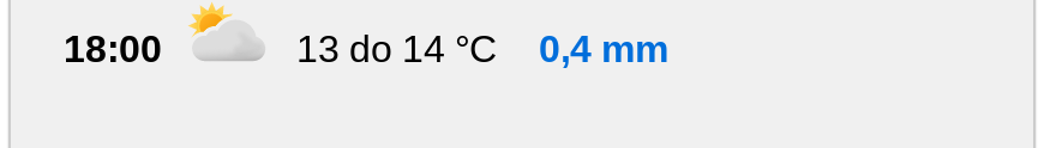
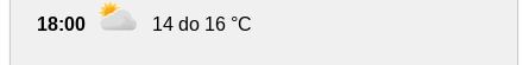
- 13 do 14 °C
- 0,4 mm
+ 14 do 16 °C
